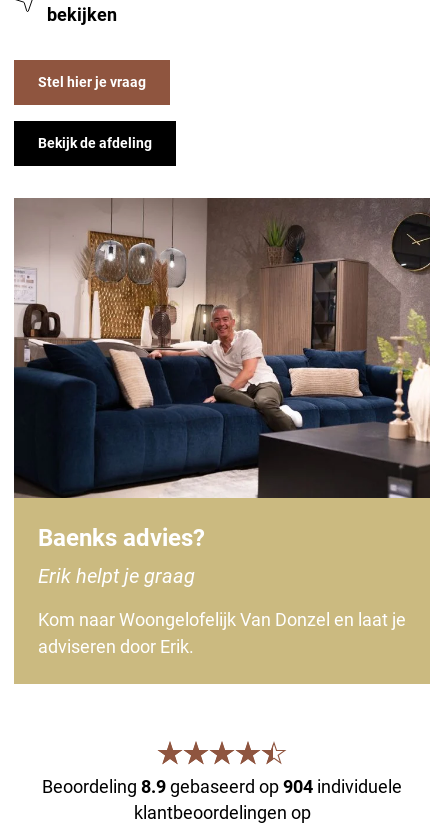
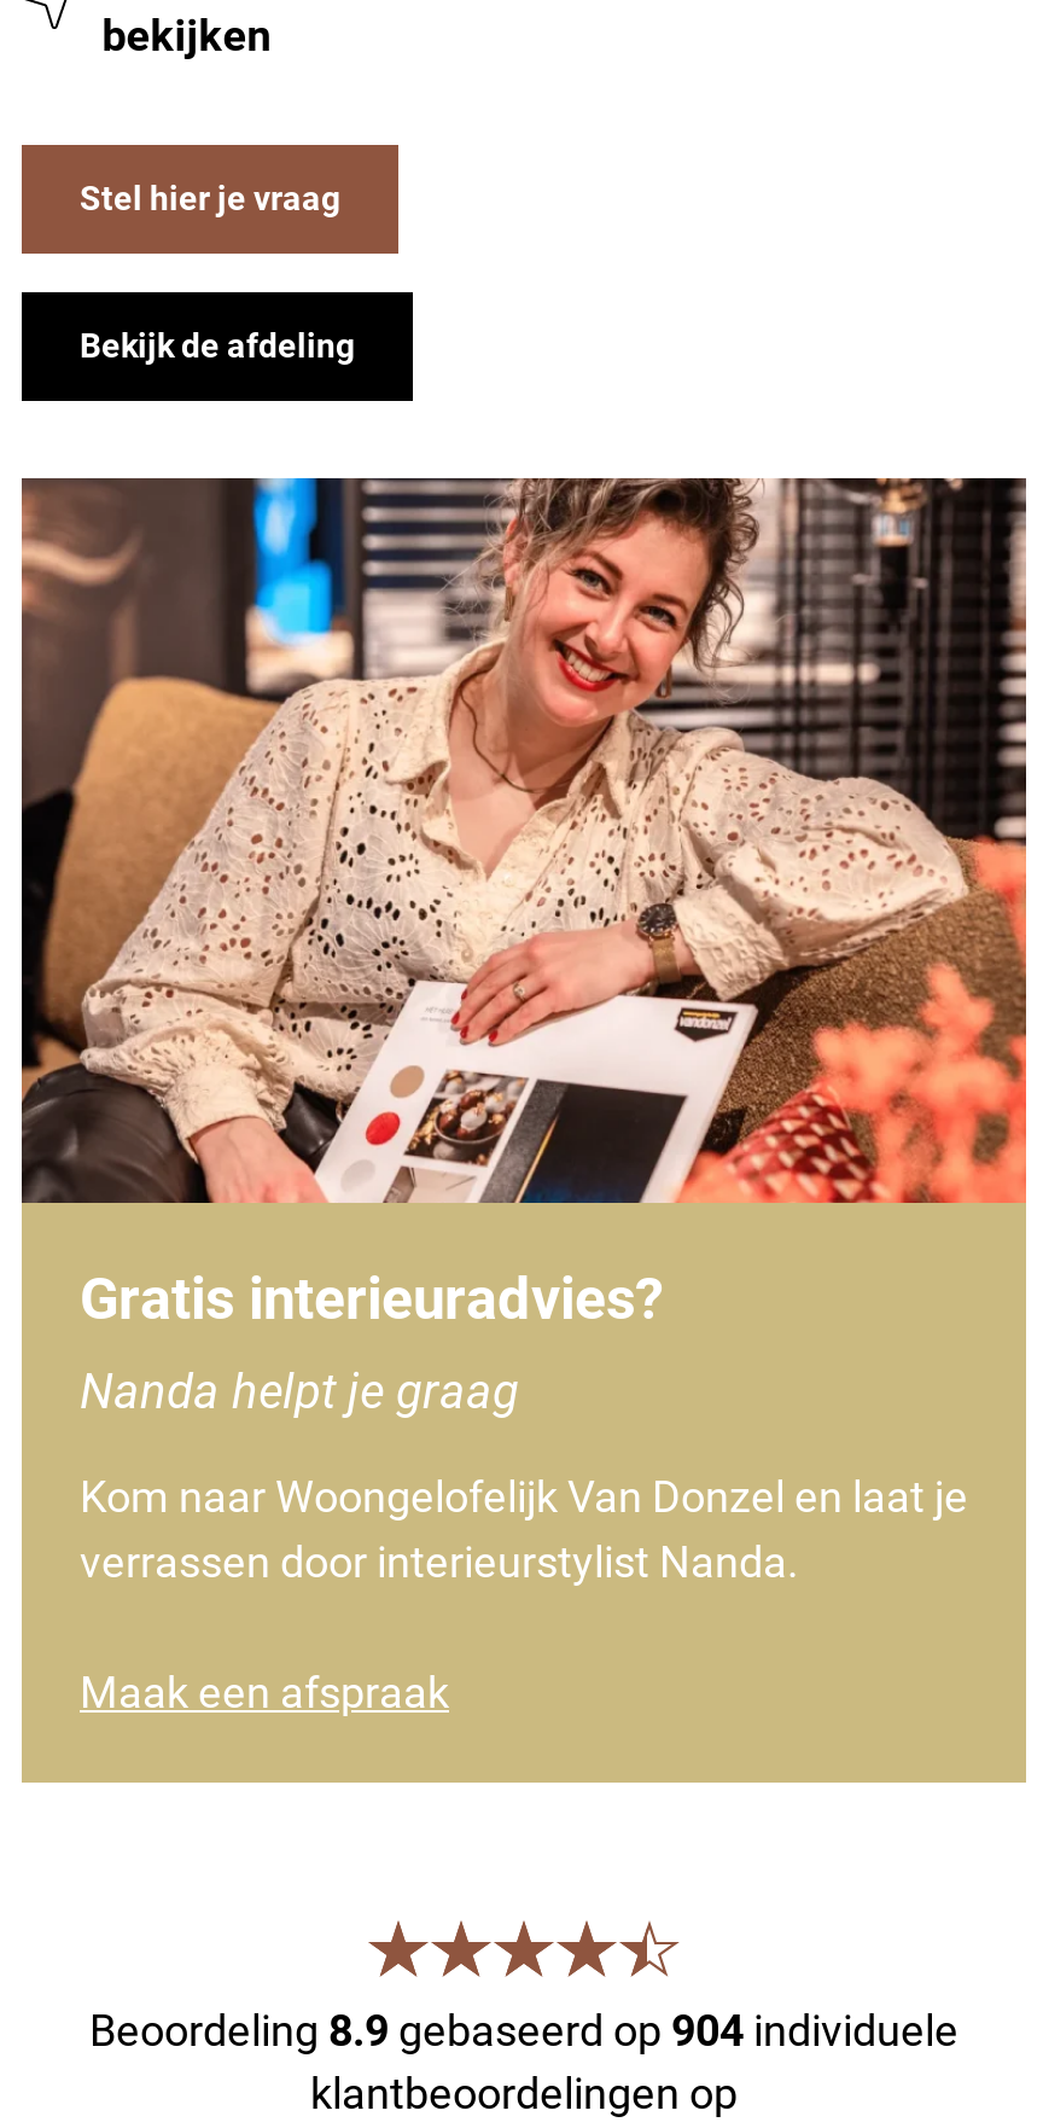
- [image]
- Baenks advies?
- Erik helpt je graag
+ [image]
+ Gratis interieuradvies?
+ Nanda helpt je graag

- adviseren door Erik.
+ verrassen door interieurstylist Nanda.
+ Maak een afspraak
